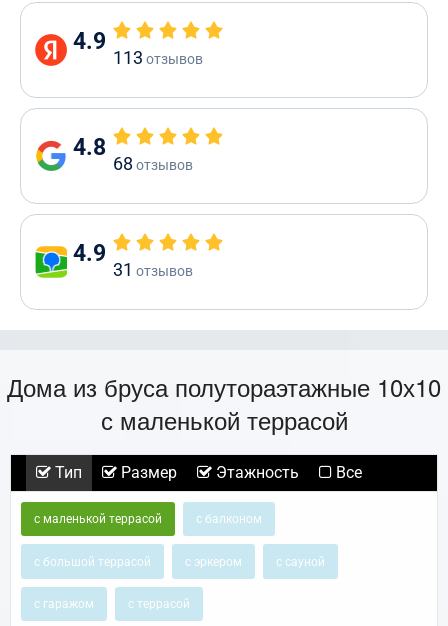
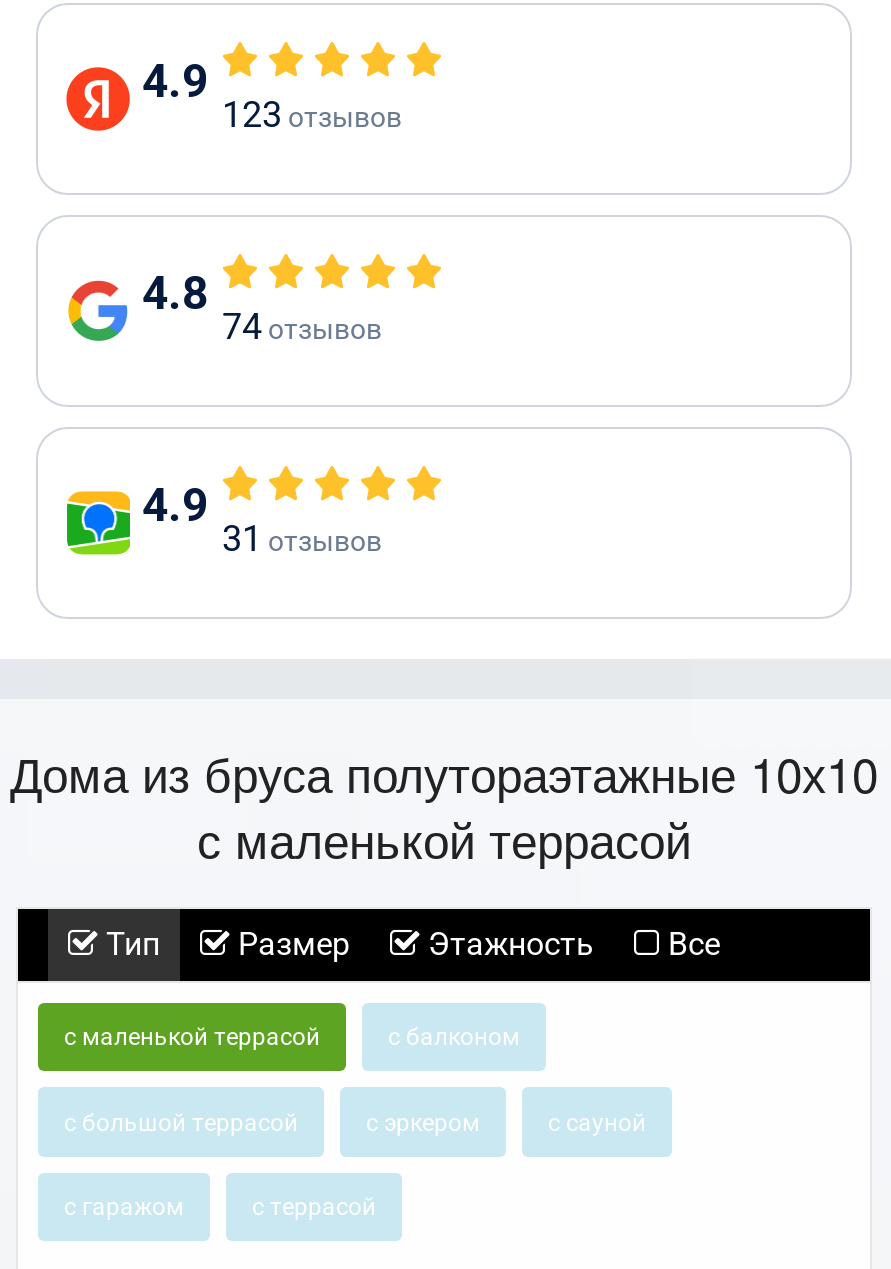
- 113 отзывов
+ 123 отзывов

- 68отзывов
+ 74отзывов
